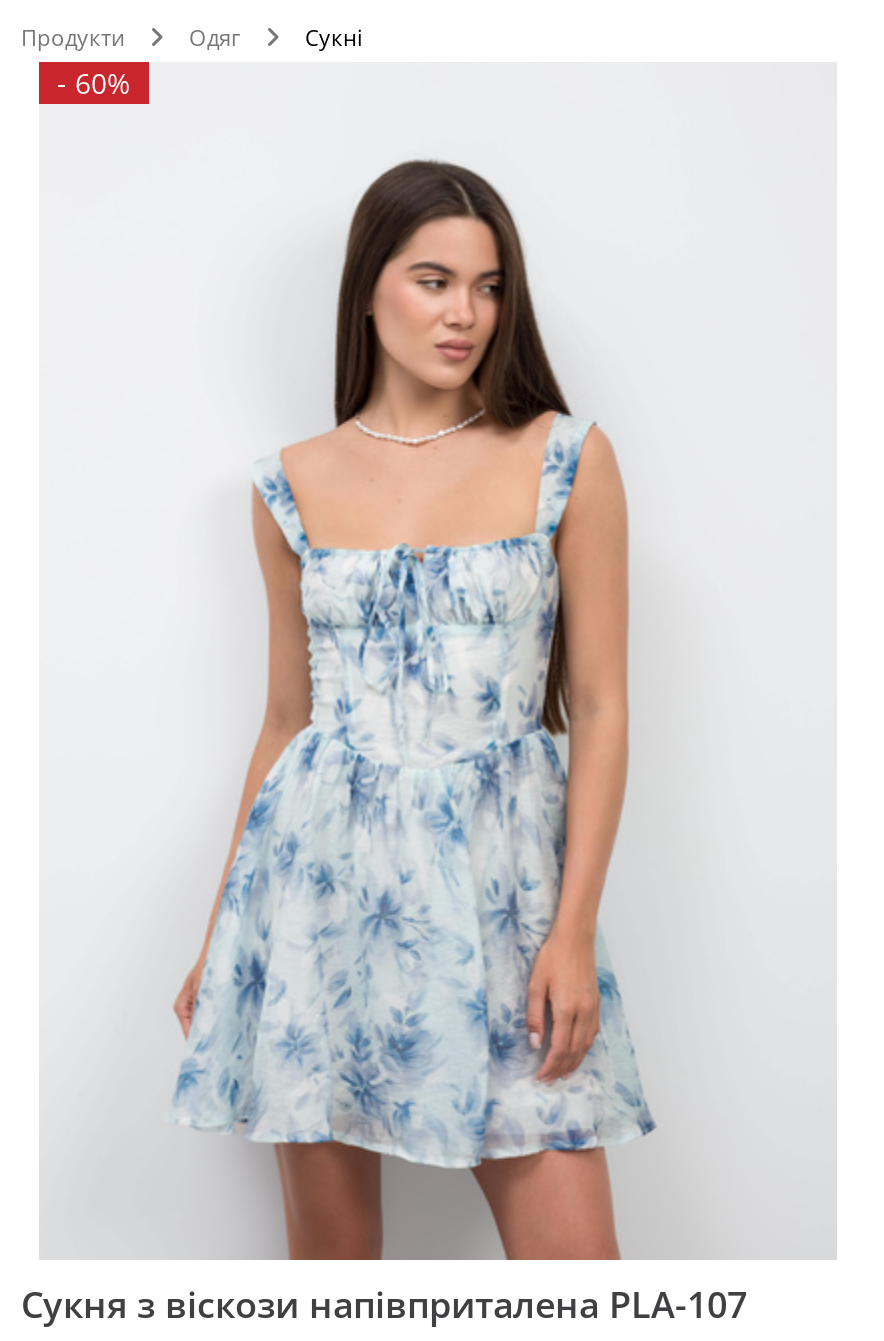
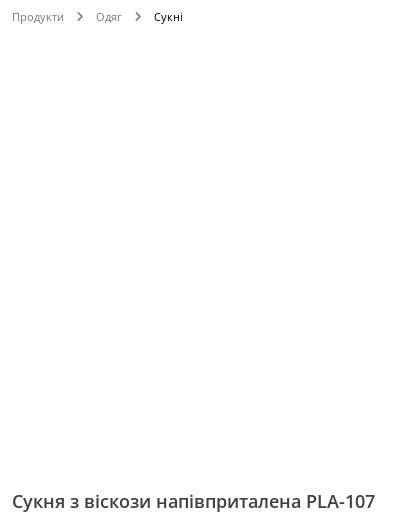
- - 60%

- [image]
